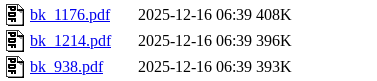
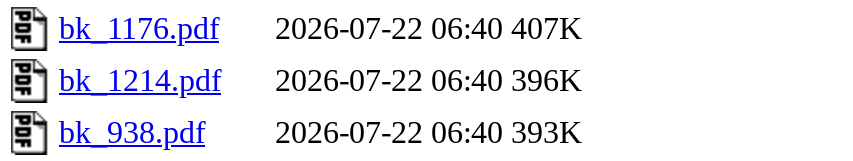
- bk_1176.pdf 2025-12-16 06:39 408K
+ bk_1176.pdf 2026-07-22 06:40 407K

- bk_1214.pdf 2025-12-16 06:39 396K
+ bk_1214.pdf 2026-07-22 06:40 396K

- 2025-12-16 06:39 393K
+ 2026-07-22 06:40 393K
